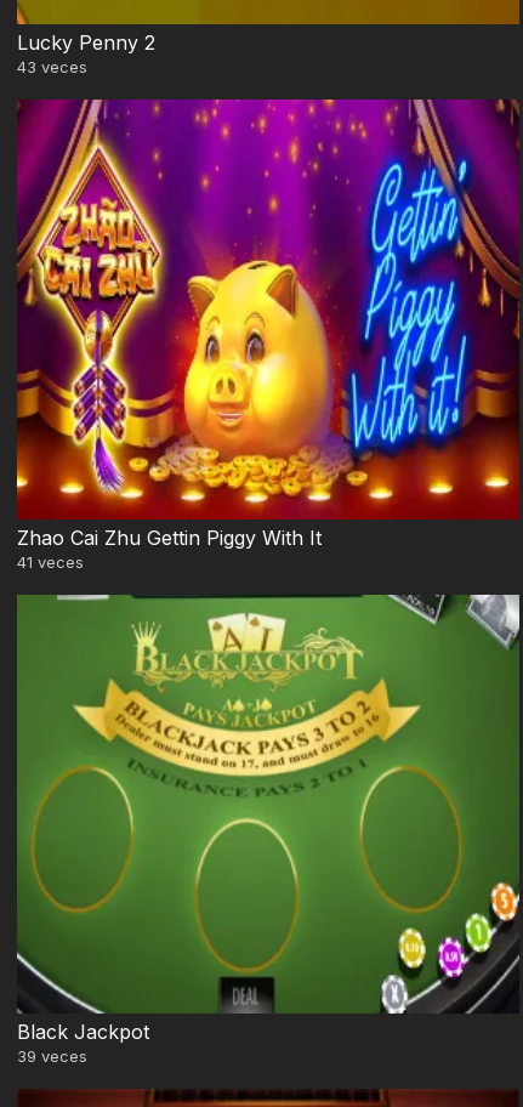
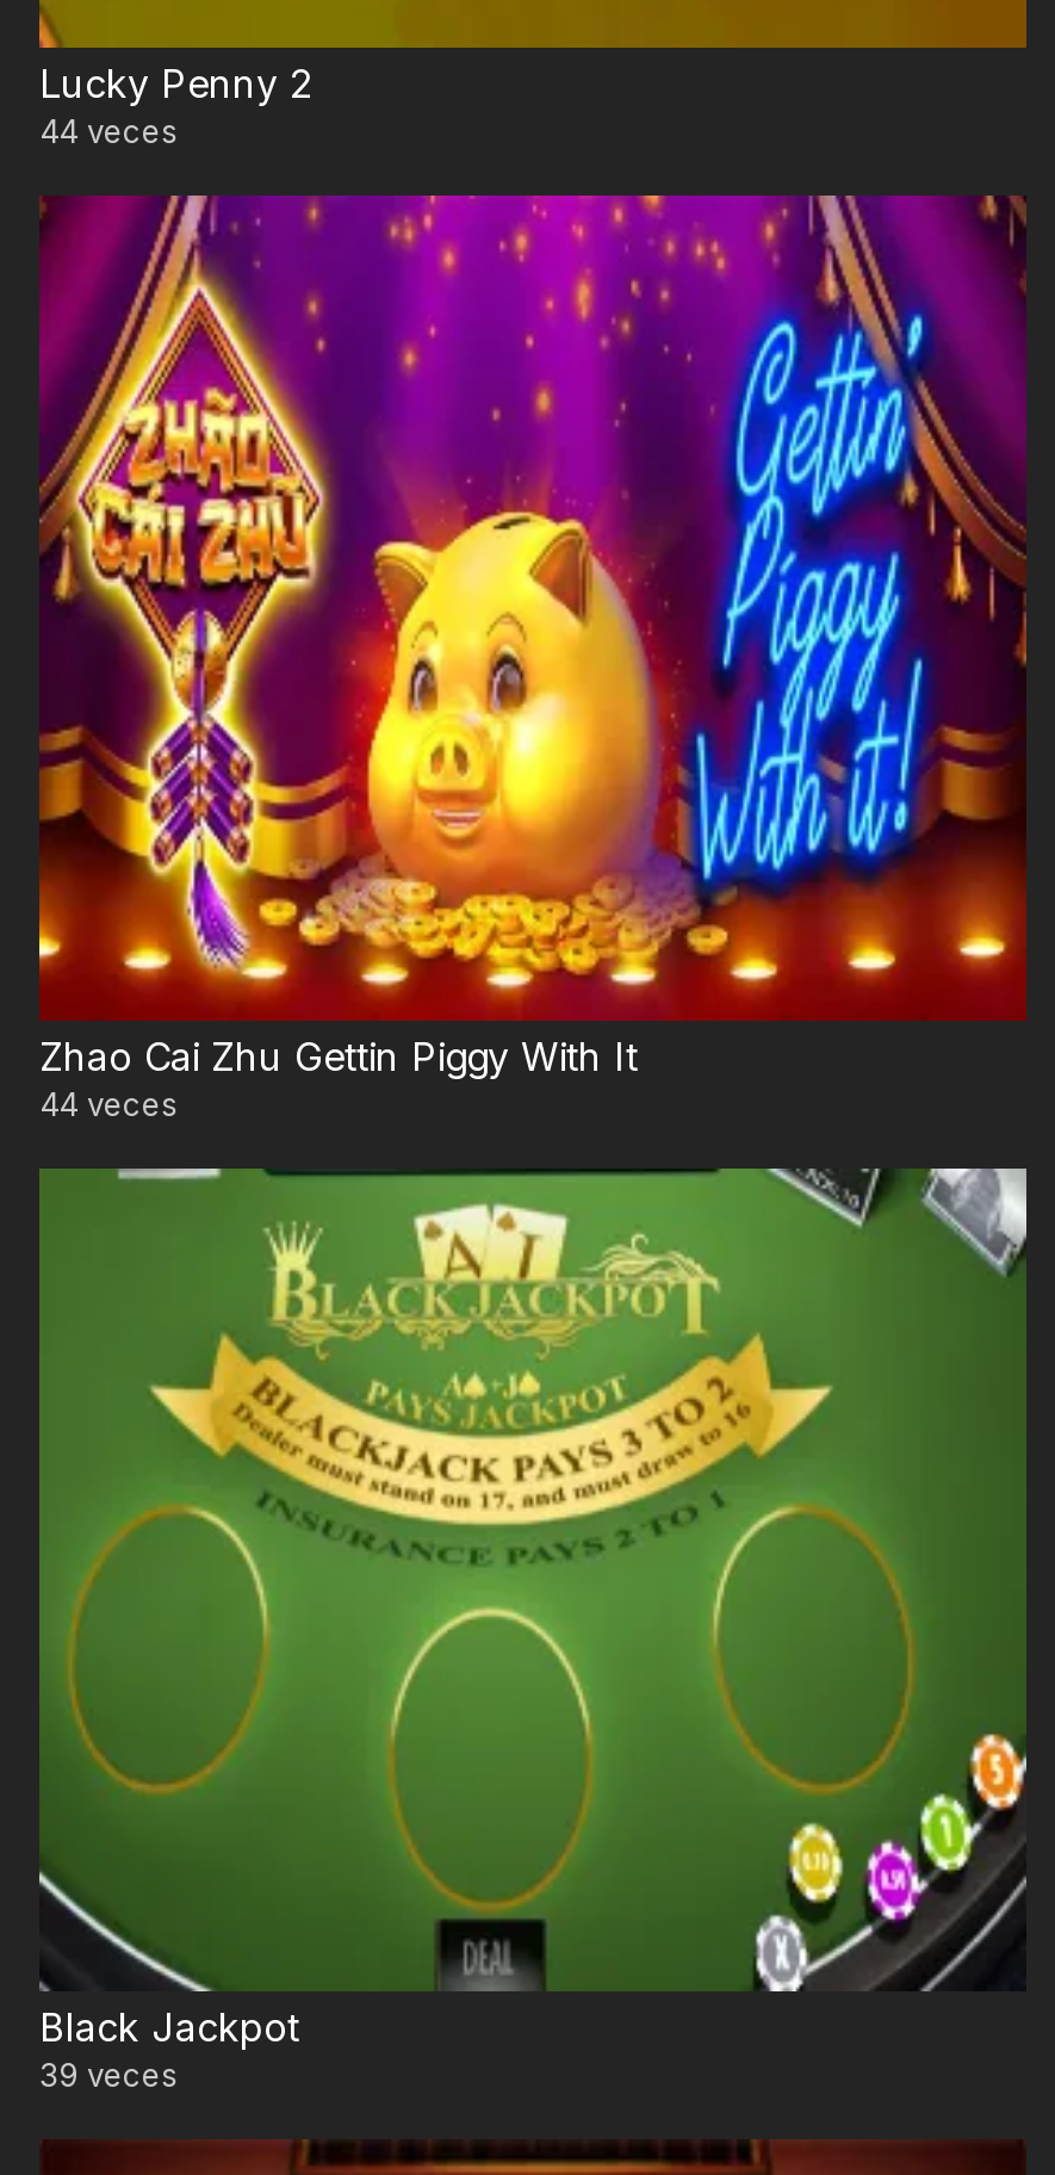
- 43 veces
+ 44 veces

- 41 veces
+ 44 veces
